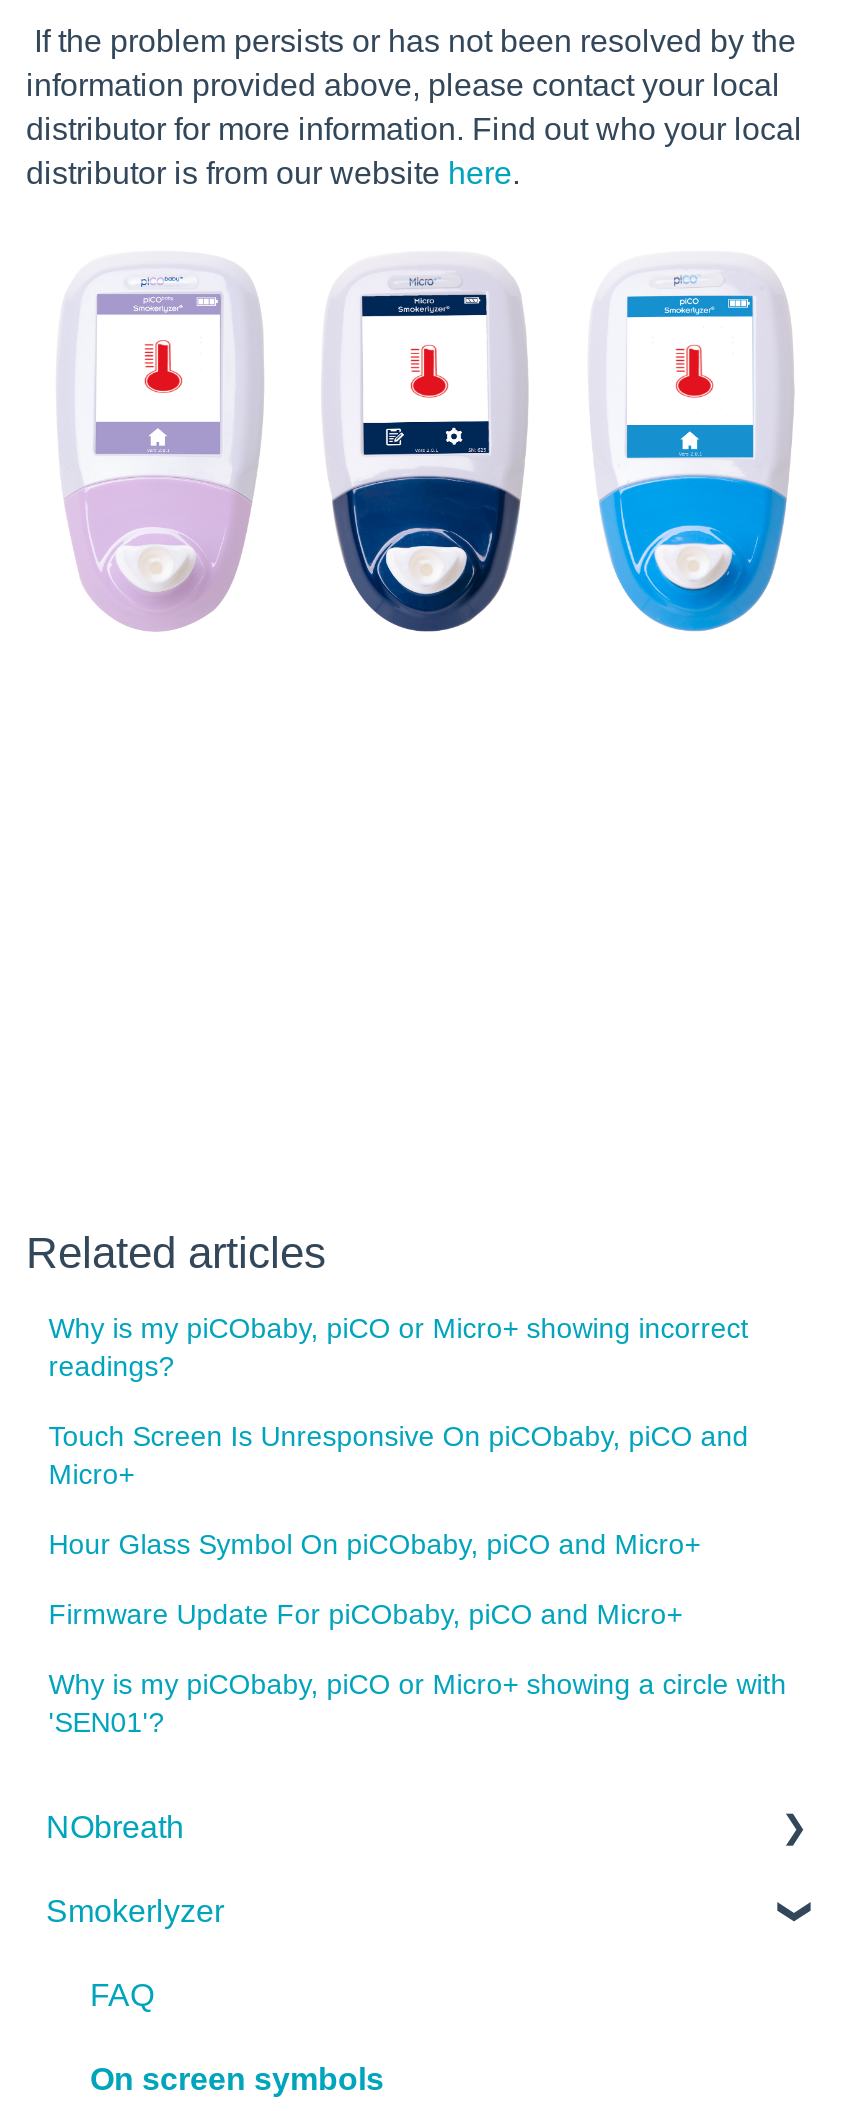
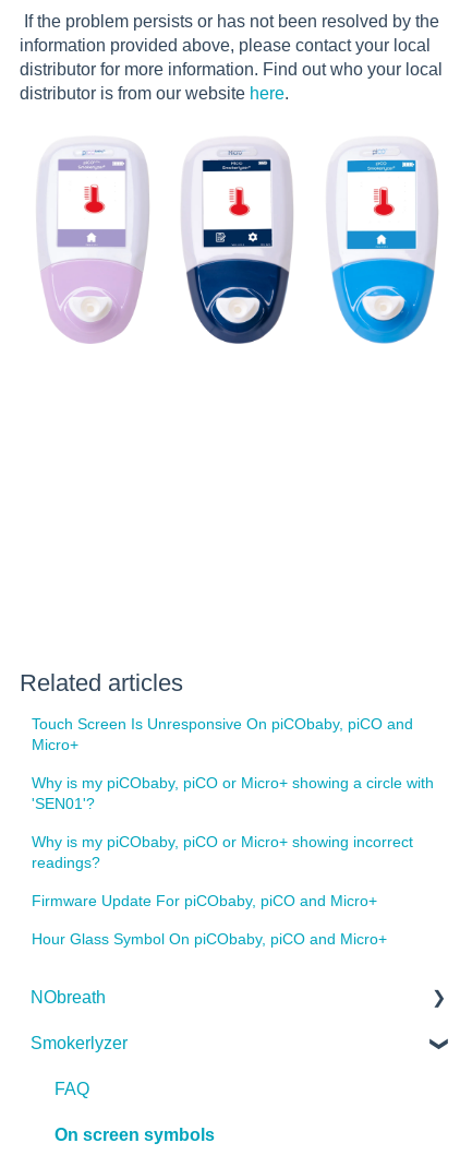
moved down: Why is my piCObaby, piCO or Micro+ showing incorrect | readings?

moved up: Touch Screen Is Unresponsive On piCObaby, piCO and | Micro+

moved down: Firmware Update For piCObaby, piCO and Micro+ | Hour Glass Symbol On piCObaby, piCO and Micro+

moved up: Why is my piCObaby, piCO or Micro+ showing a circle with | 'SEN01'?
